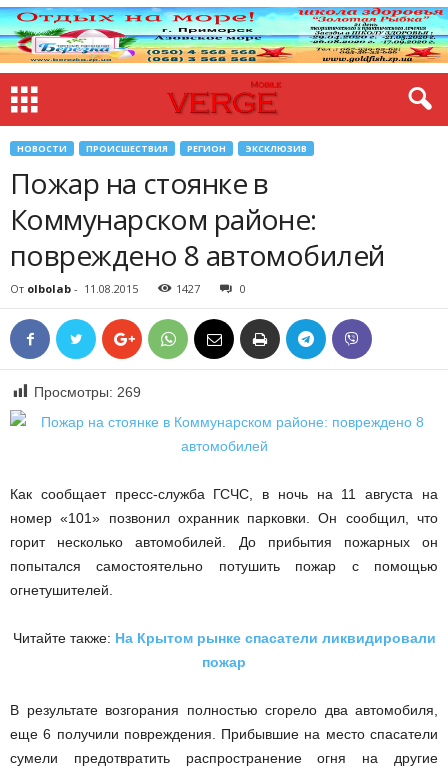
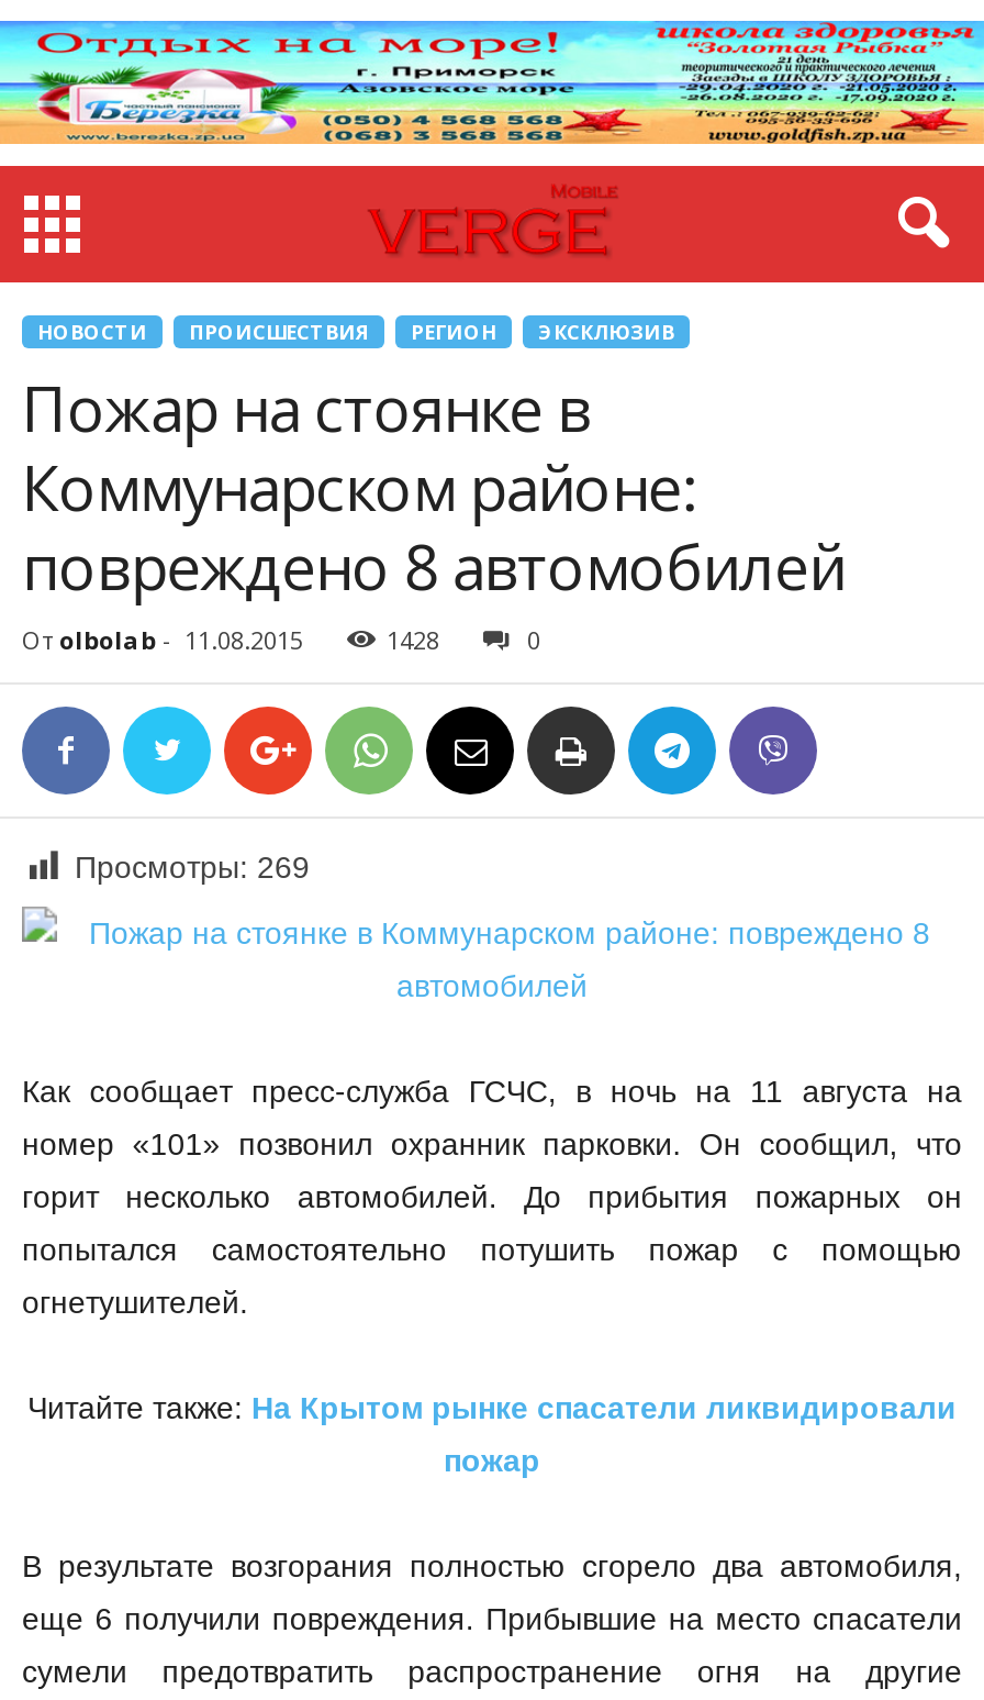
- 1427
+ 1428
